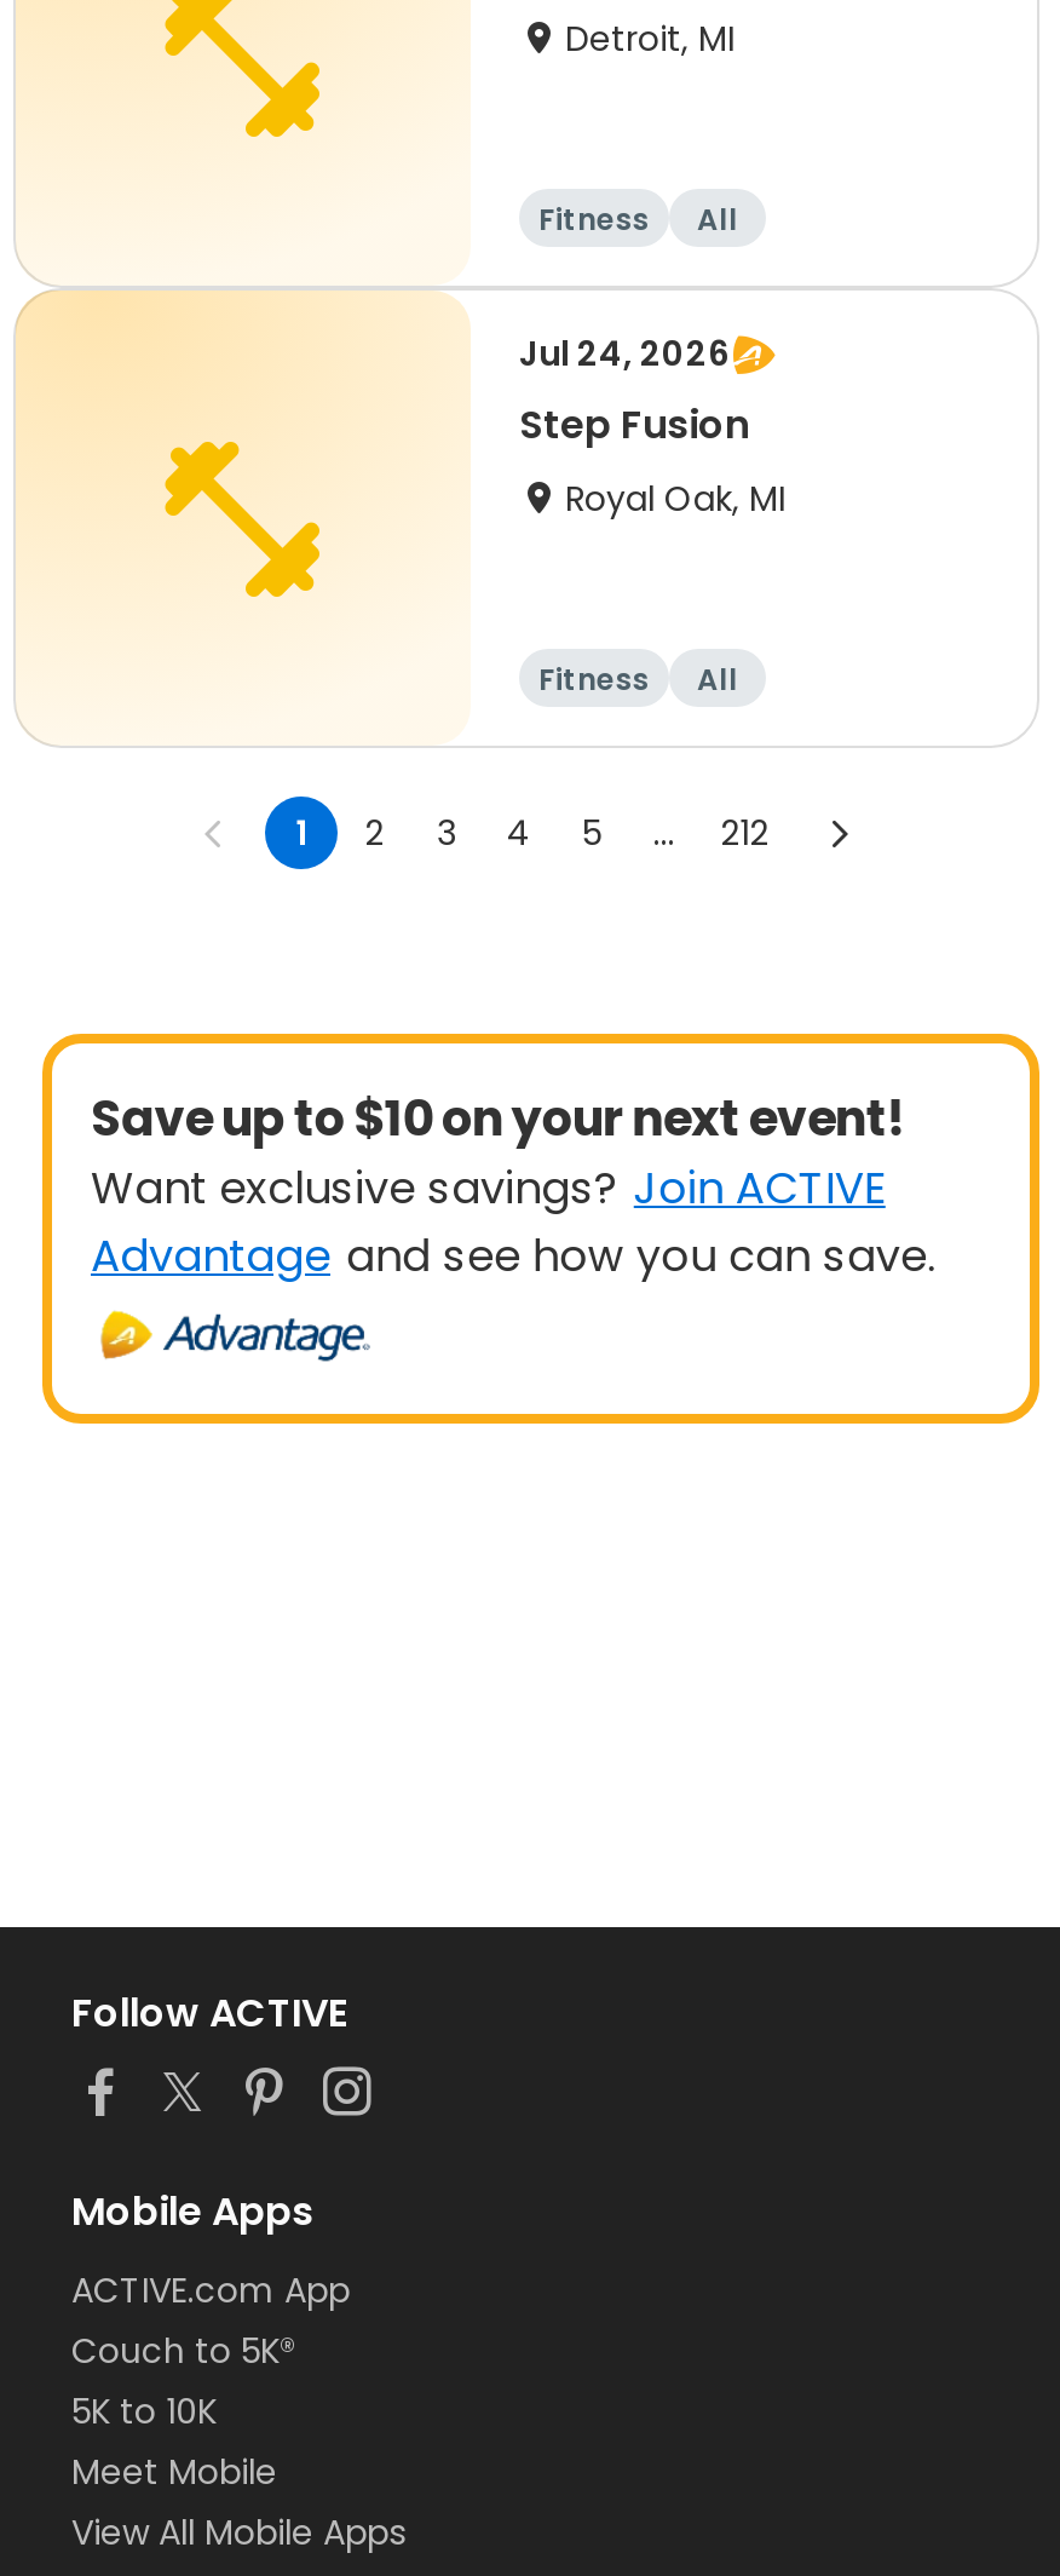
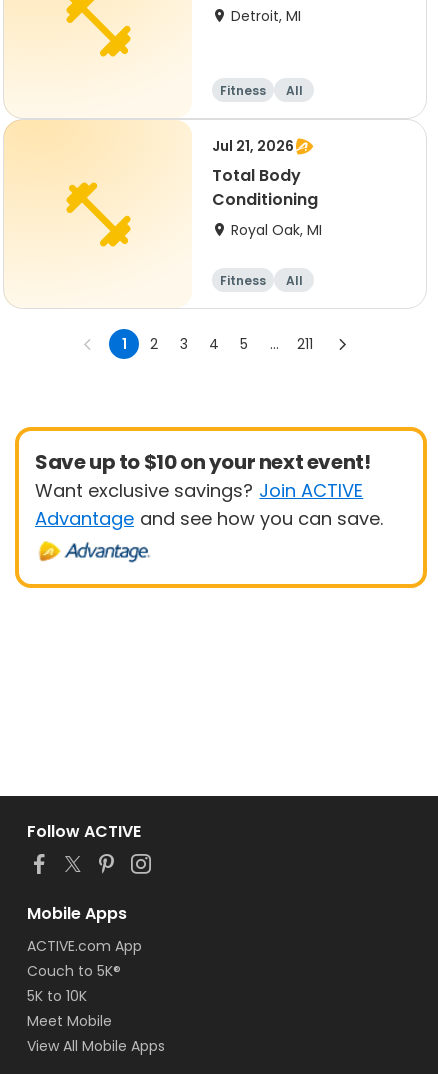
- Jul 24, 2026
- Step Fusion
+ Jul 21, 2026
+ Total Body
+ Conditioning

moved down: Royal Oak, MI

- 212
+ 211
